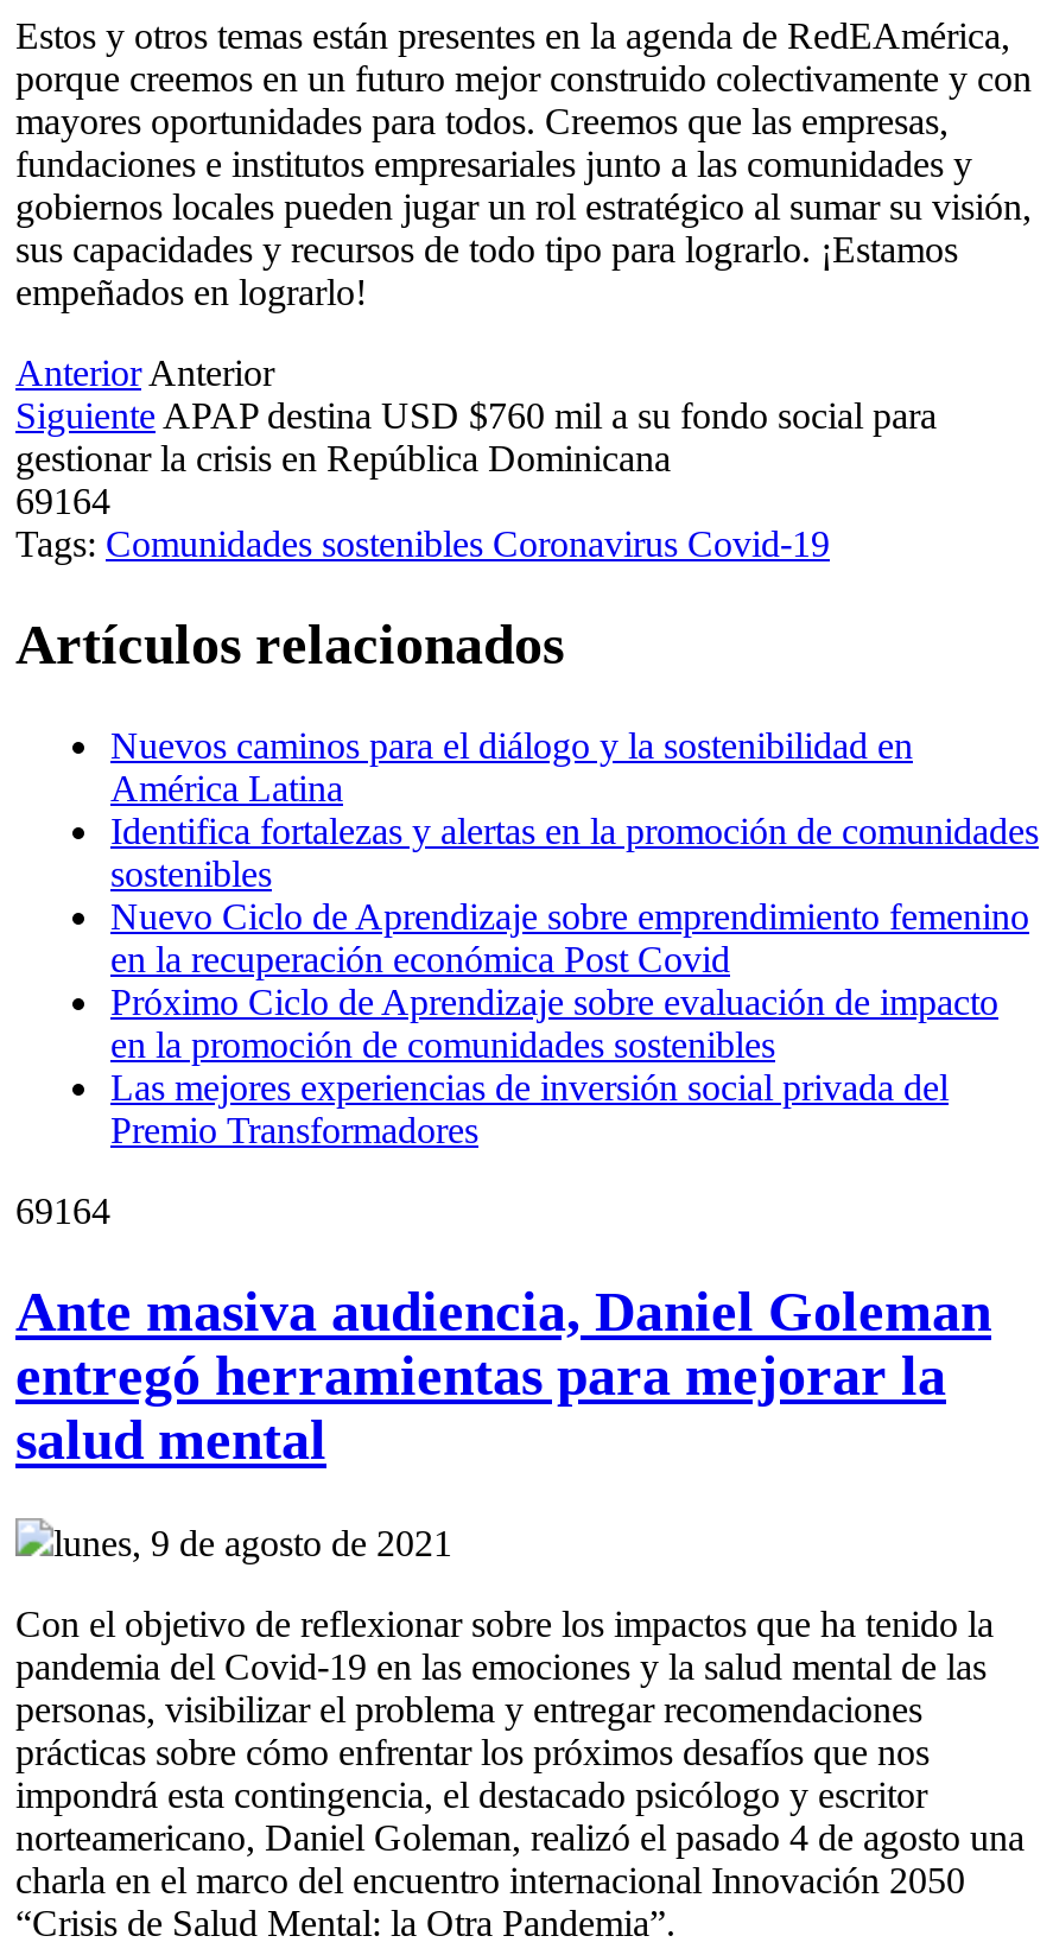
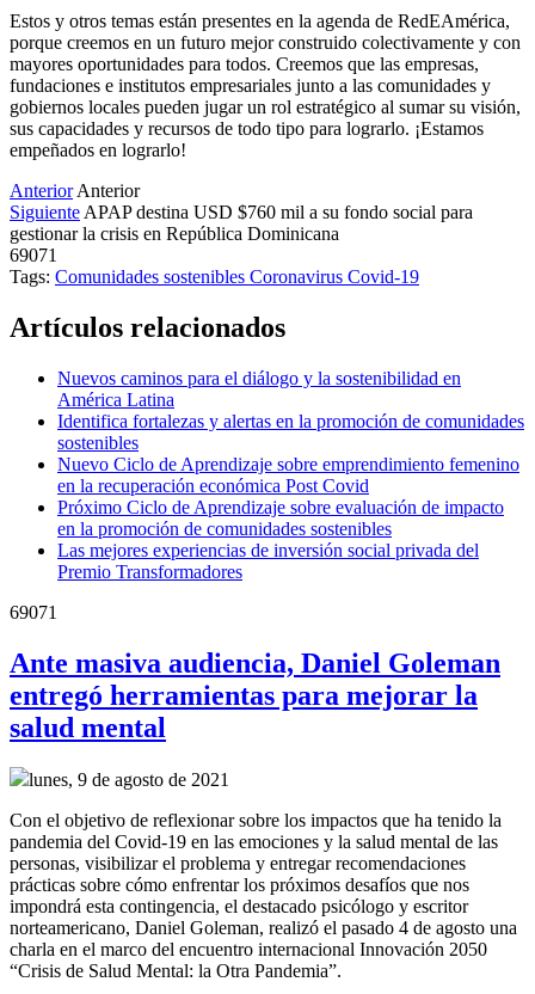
- 69164
+ 69071

- 69164
+ 69071
